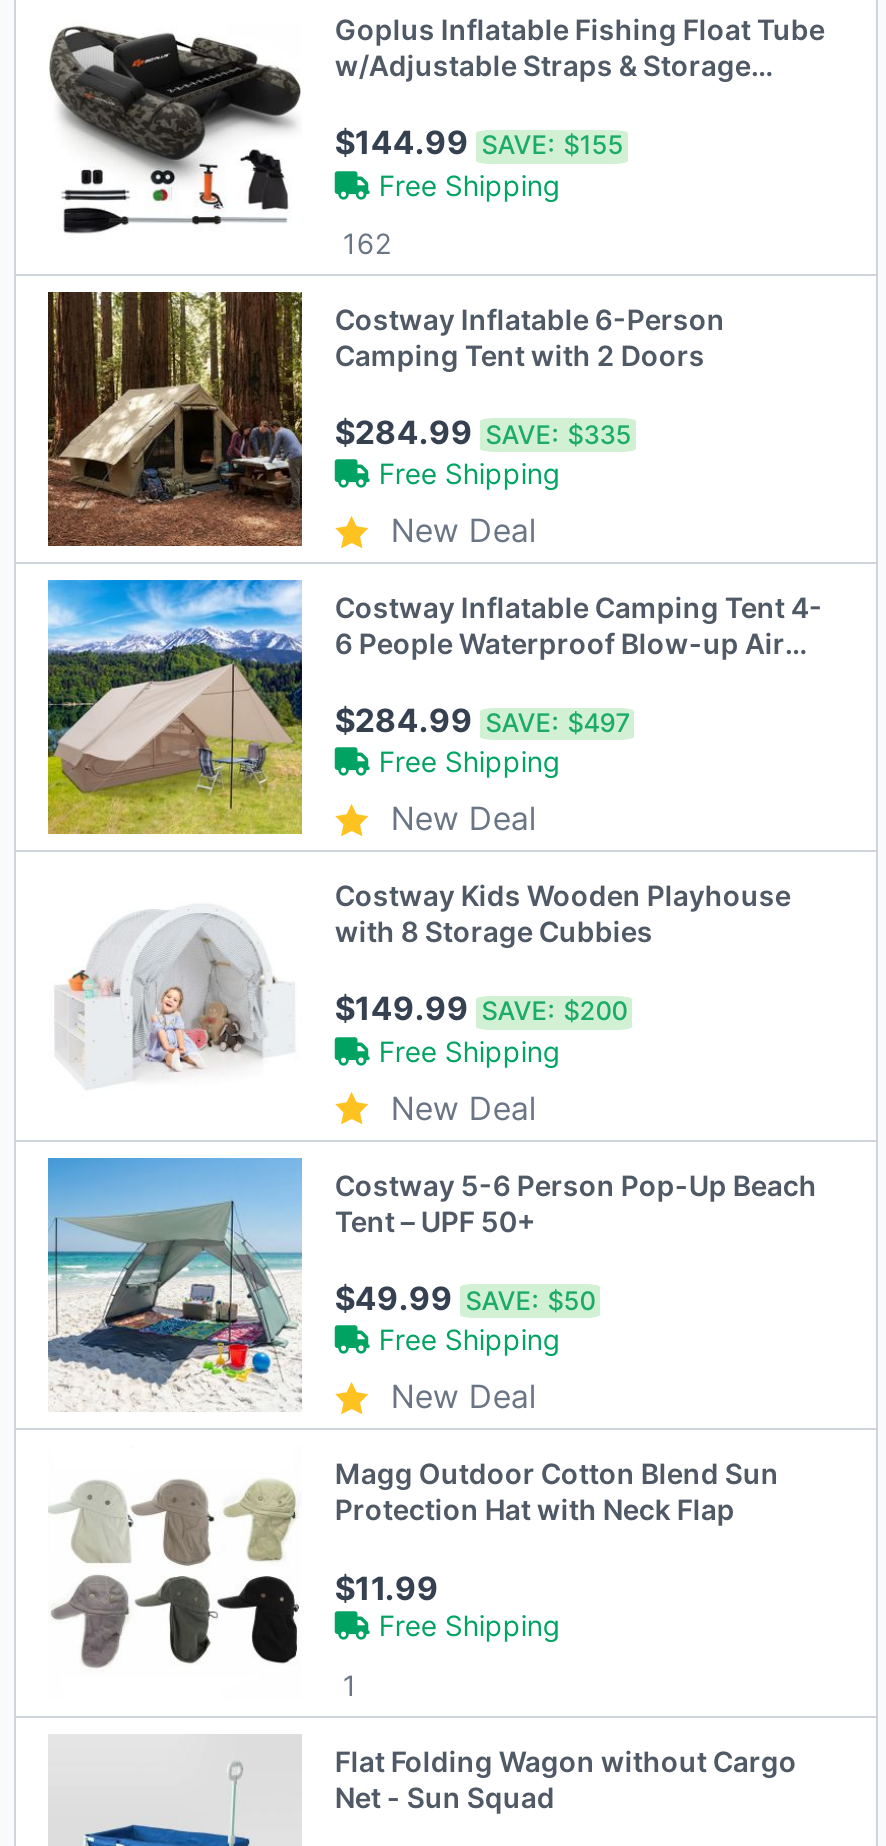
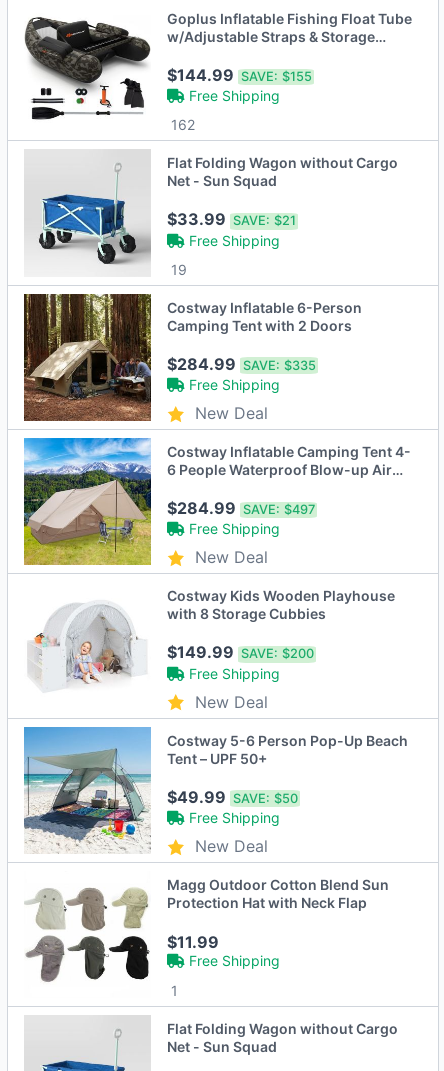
+ [image]
+ Flat Folding Wagon without Cargo
+ Net - Sun Squad
+ $33.99 SAVE: $21
+ Free Shipping
+ 19
